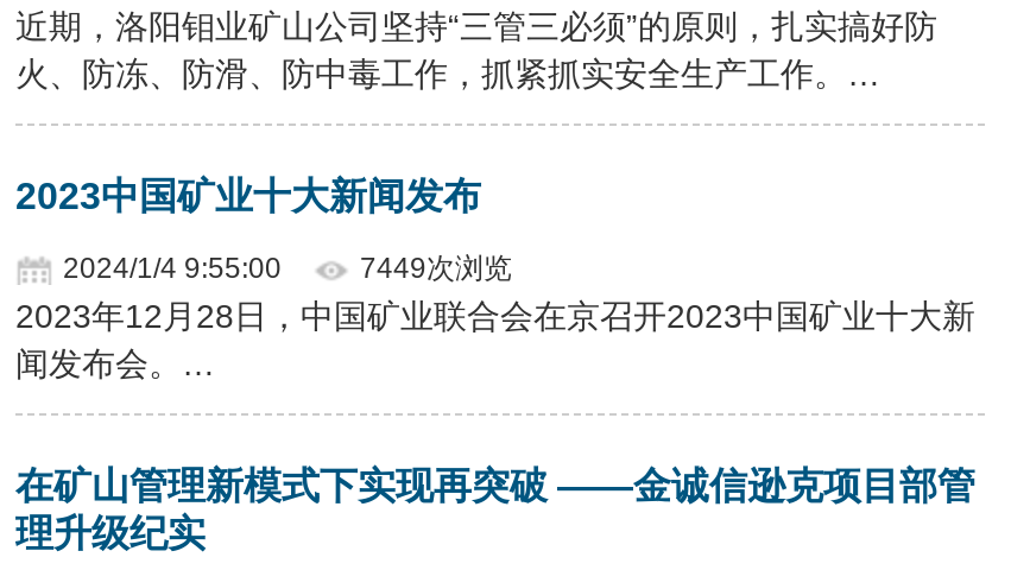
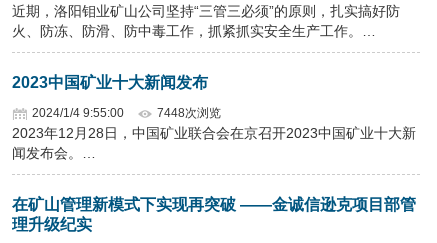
- 7449次浏览
+ 7448次浏览
